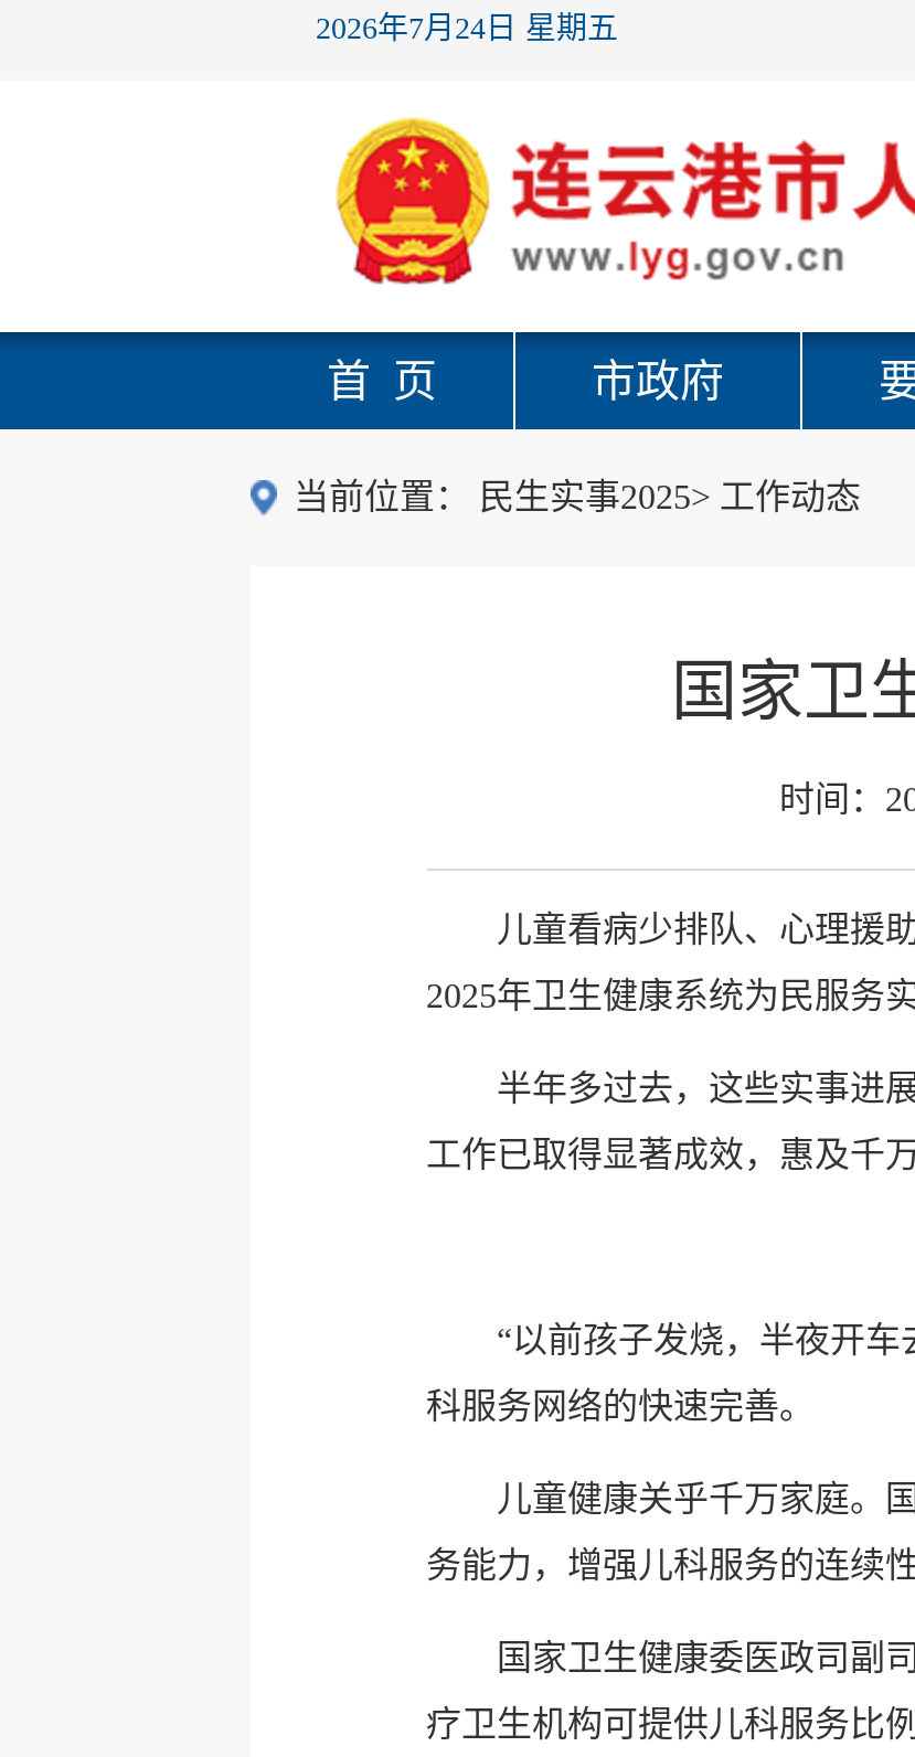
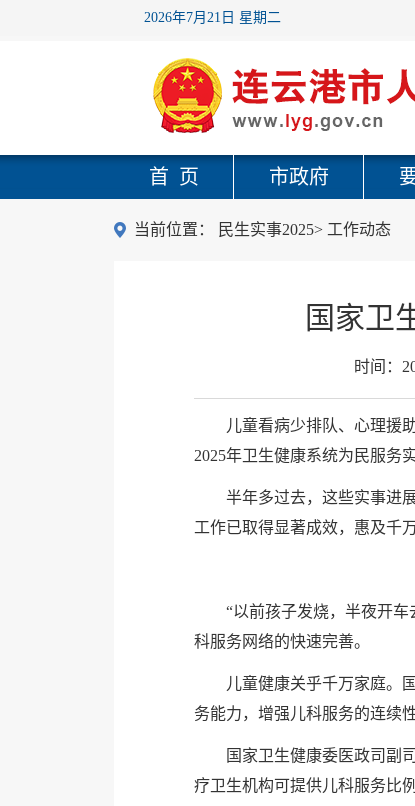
- 2026年7月24日 星期五
+ 2026年7月21日 星期二
